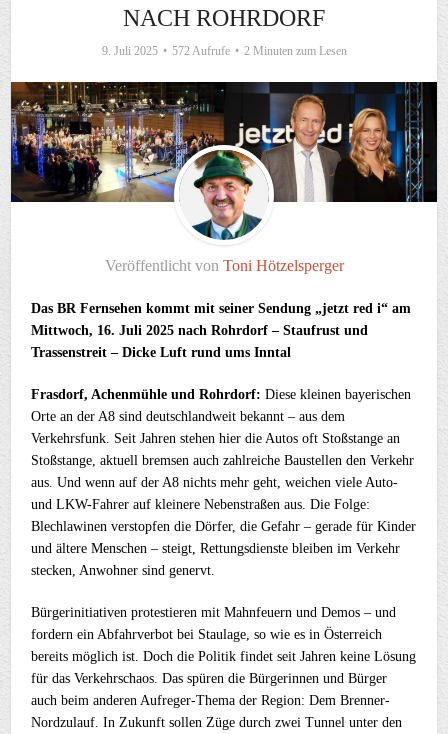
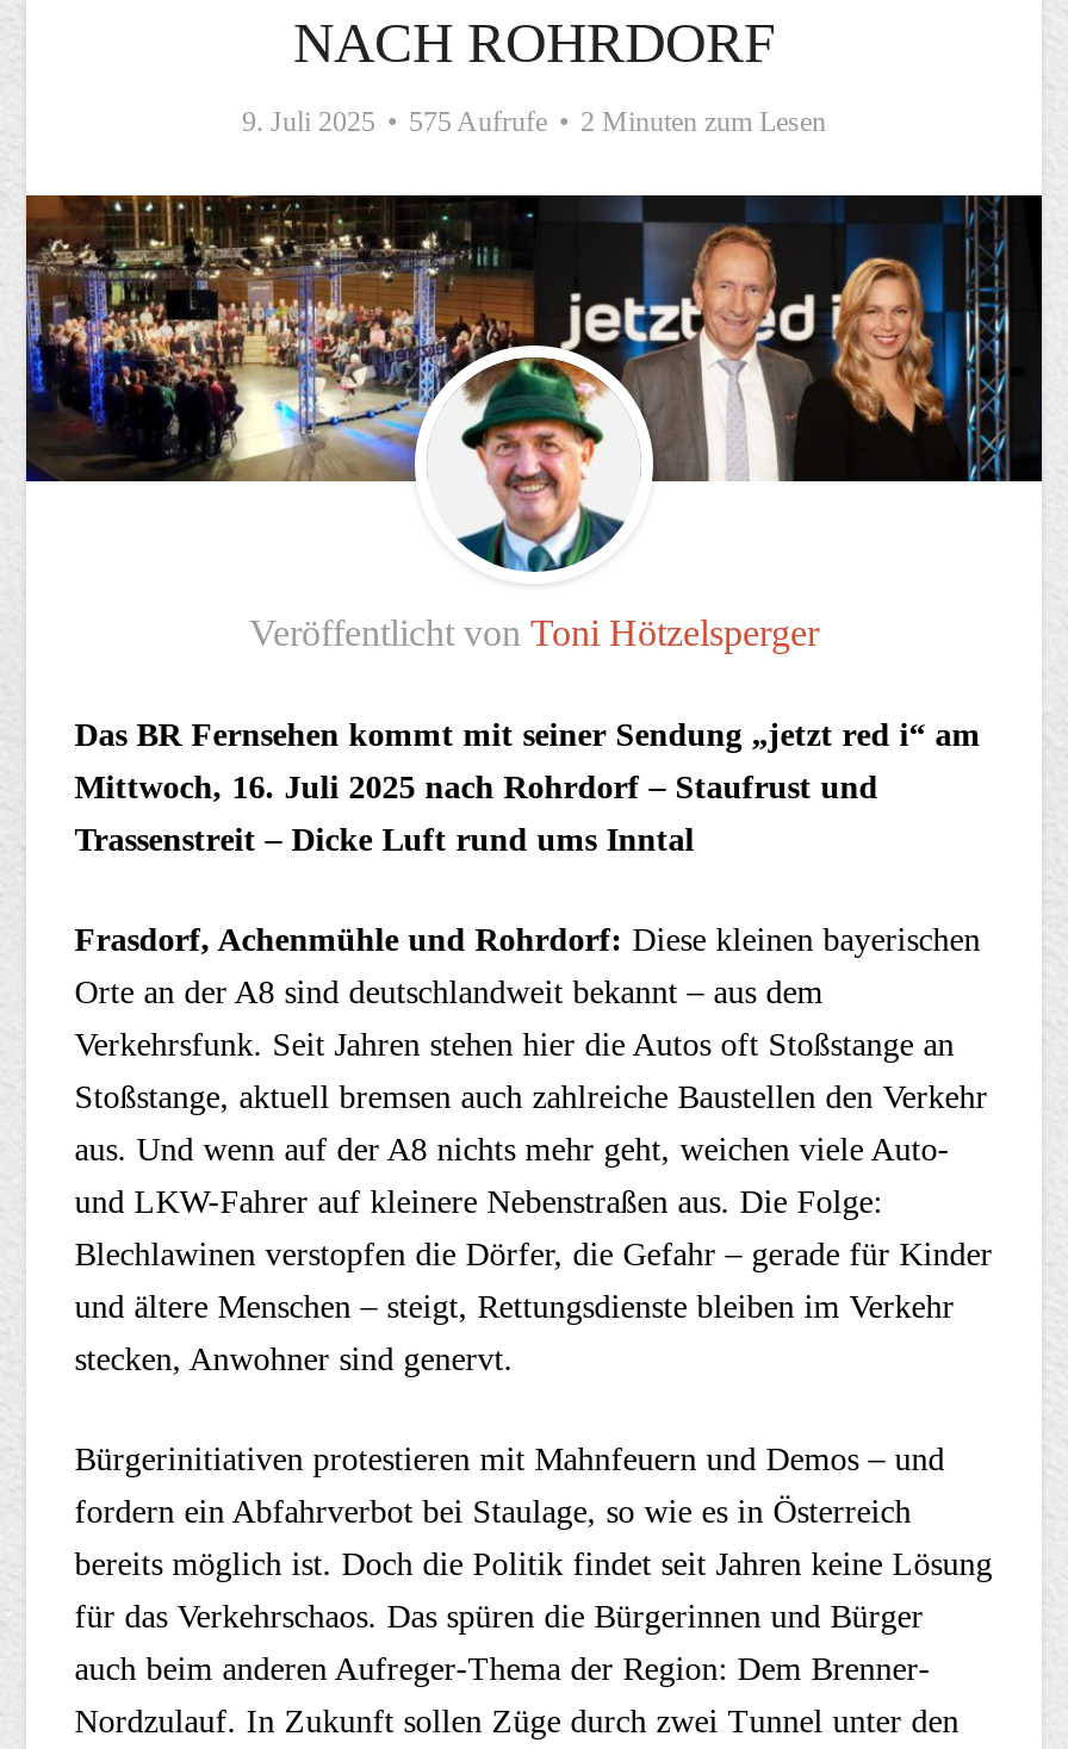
- 9. Juli 2025 572 Aufrufe 2 Minuten zum Lesen
+ 9. Juli 2025 575 Aufrufe 2 Minuten zum Lesen
